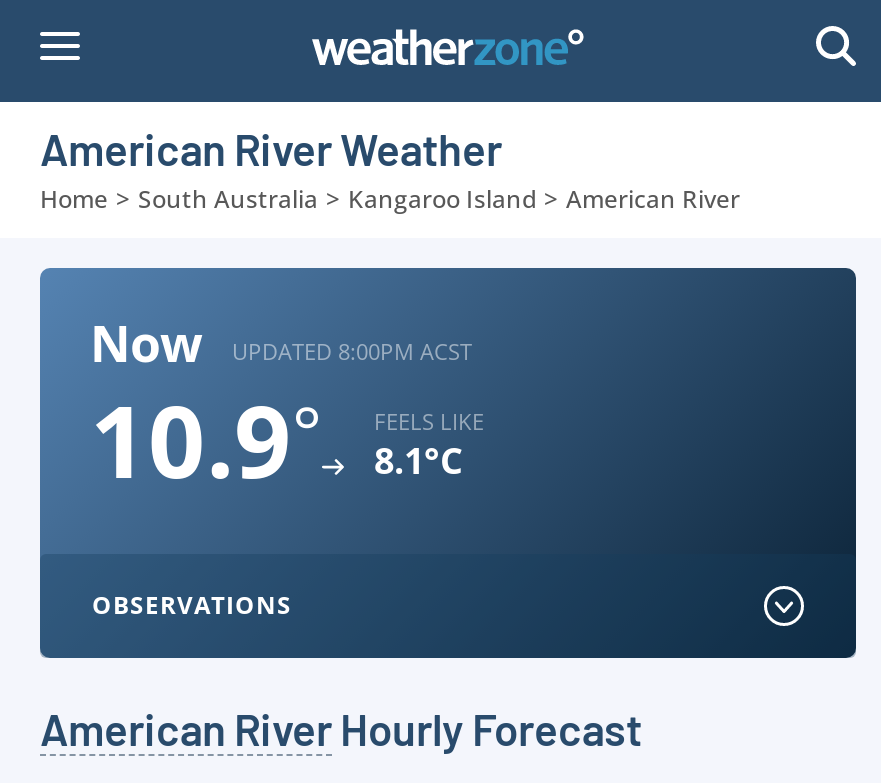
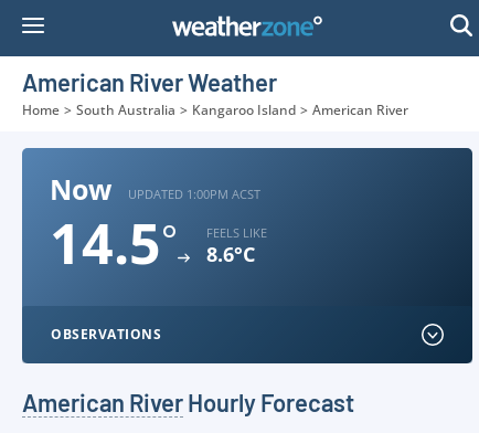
- UPDATED 8:00PM ACST
+ UPDATED 1:00PM ACST

- 10.9°
+ 14.5°

- 8.1°C
+ 8.6°C
